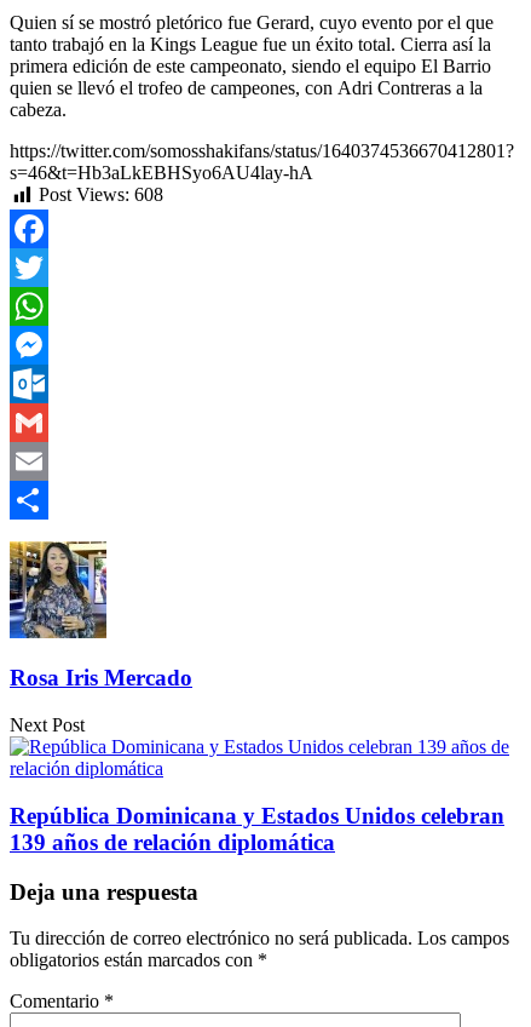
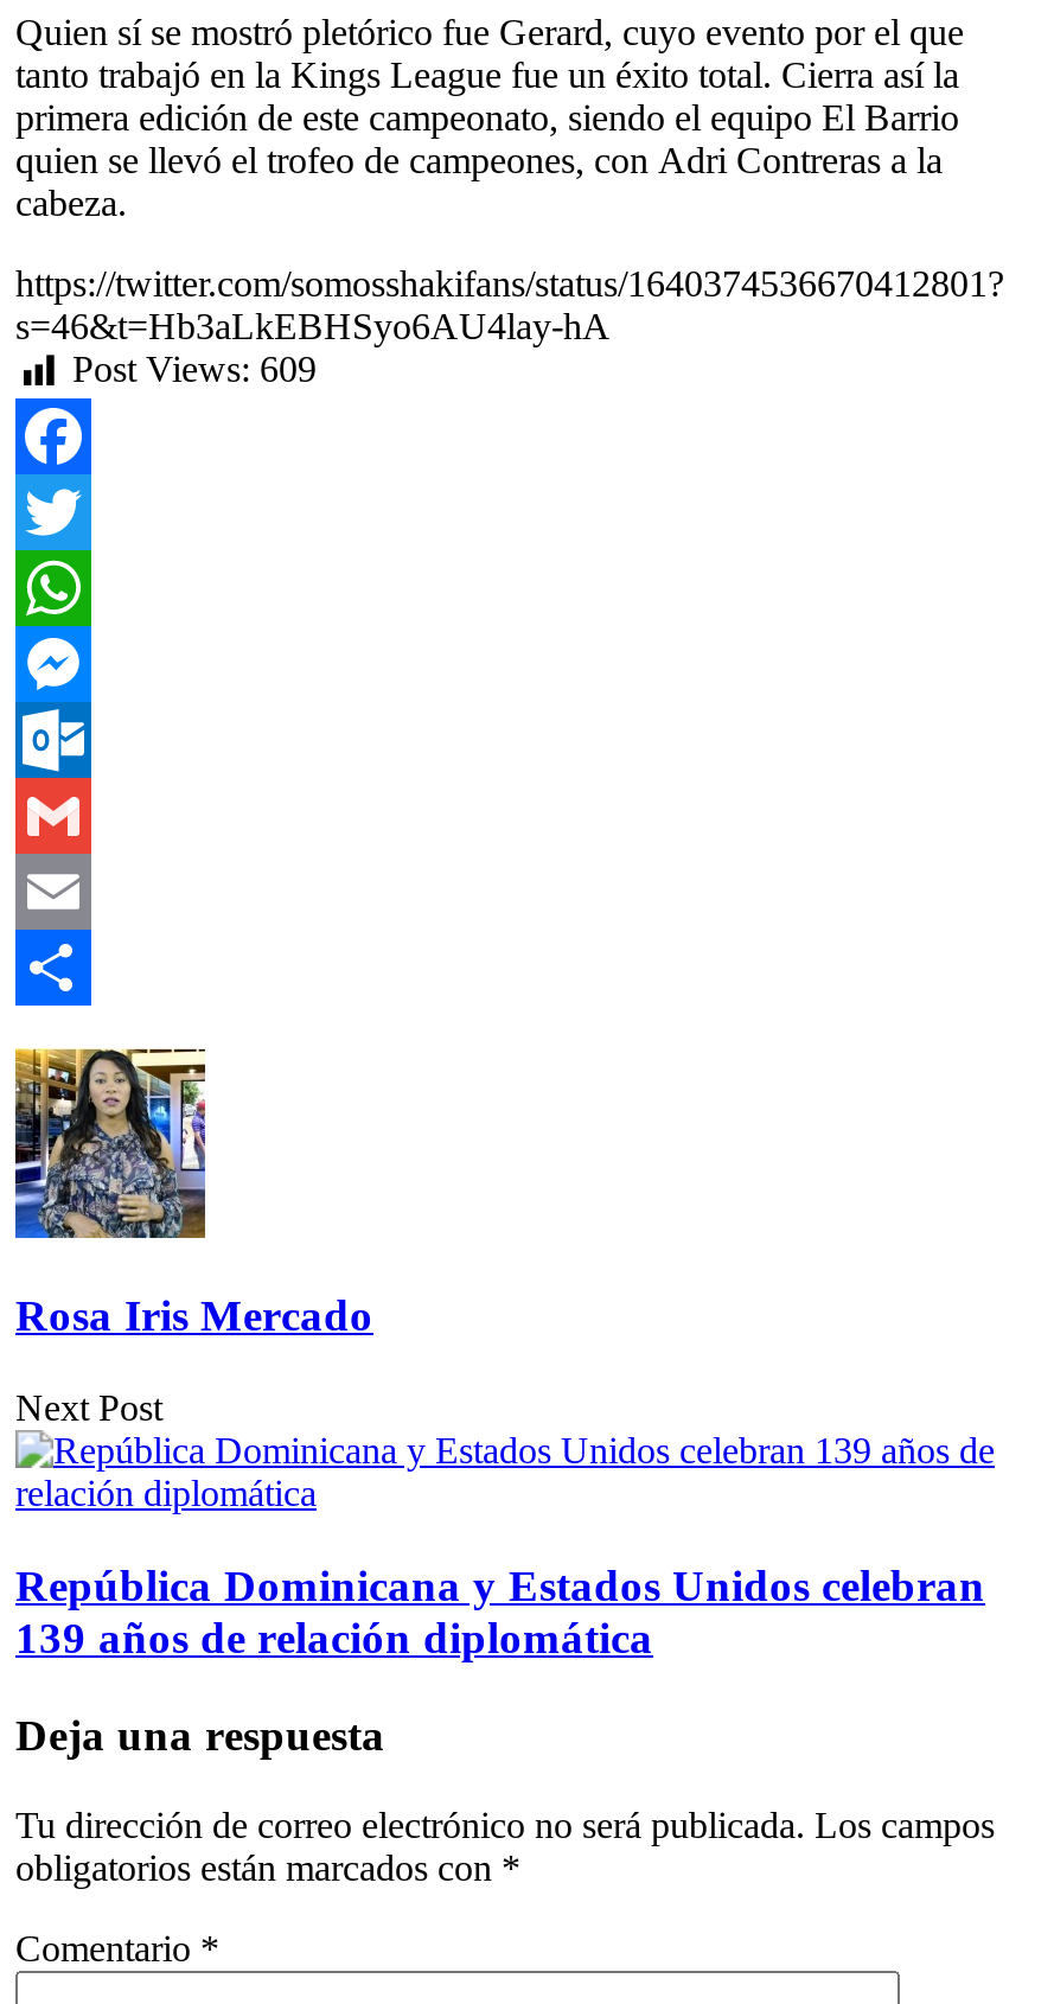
- Post Views: 608
+ Post Views: 609
